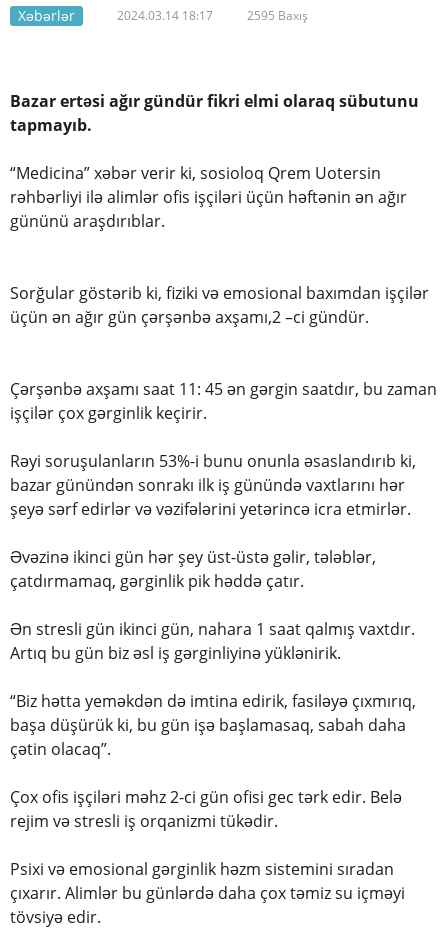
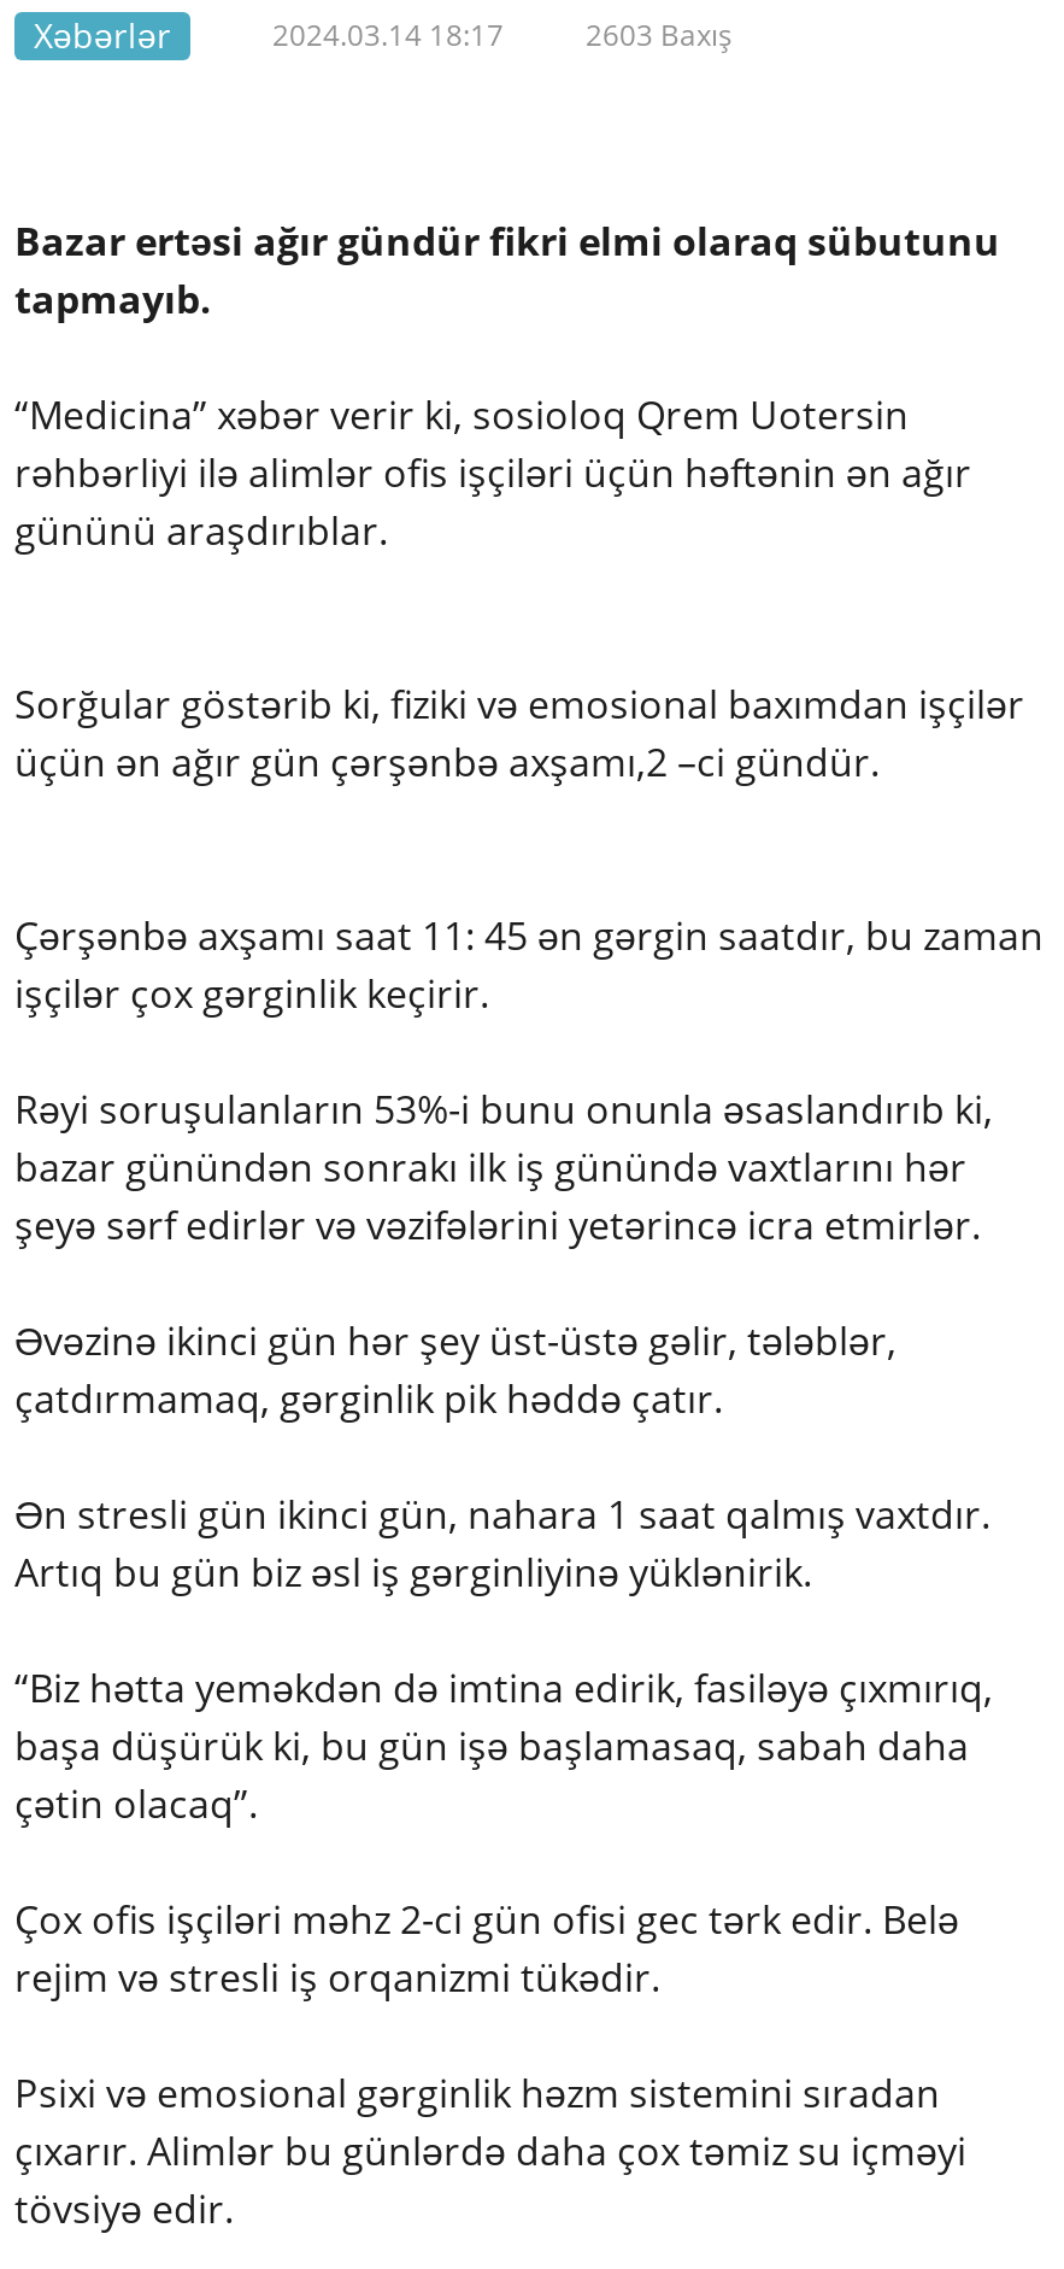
- 2024.03.14 18:17 2595 Baxış
+ 2024.03.14 18:17 2603 Baxış
